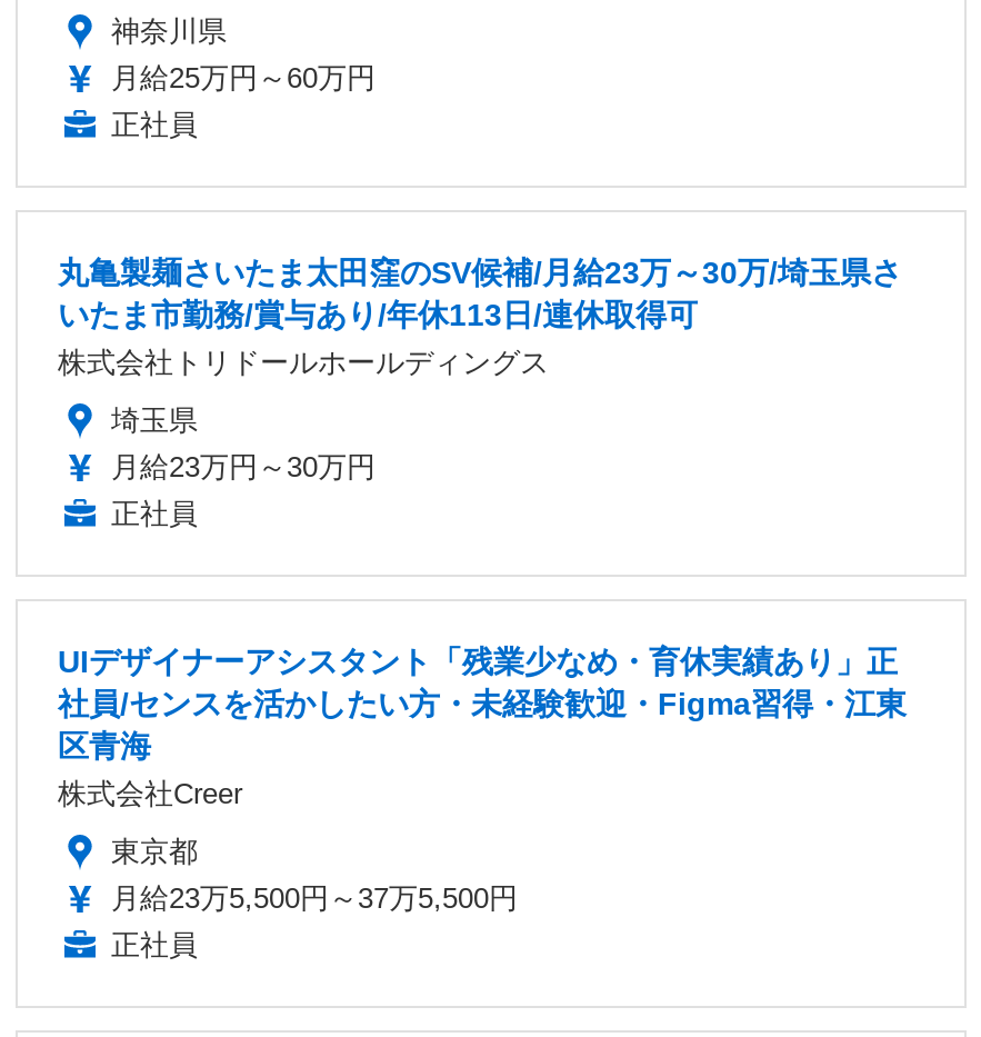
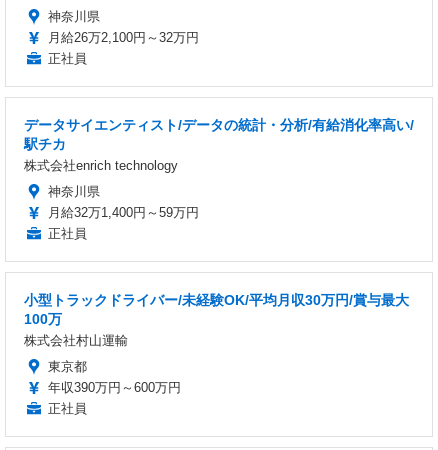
- 月給25万円～60万円
+ 月給26万2,100円～32万円

- 丸亀製麺さいたま太田窪のSV候補/月給23万～30万/埼玉県さ
- いたま市勤務/賞与あり/年休113日/連休取得可
- 株式会社トリドールホールディングス
+ データサイエンティスト/データの統計・分析/有給消化率高い/
+ 駅チカ
+ 株式会社enrich technology

- 埼玉県
- 月給23万円～30万円
+ 神奈川県
+ 月給32万1,400円～59万円

- UIデザイナーアシスタント「残業少なめ・育休実績あり」正
- 社員/センスを活かしたい方・未経験歓迎・Figma習得・江東
- 区青海
- 株式会社Creer
+ 小型トラックドライバー/未経験OK/平均月収30万円/賞与最大
+ 100万
+ 株式会社村山運輸

- 月給23万5,500円～37万5,500円
+ 年収390万円～600万円
